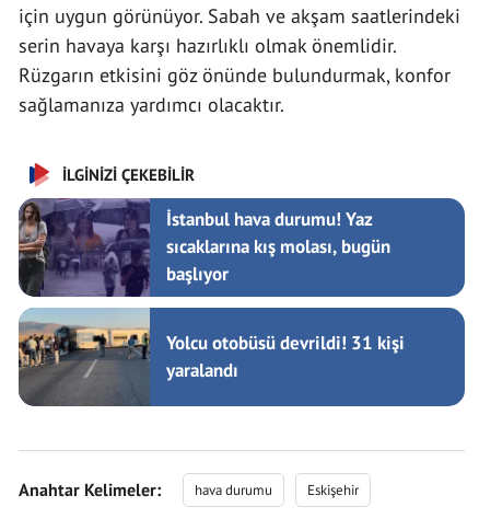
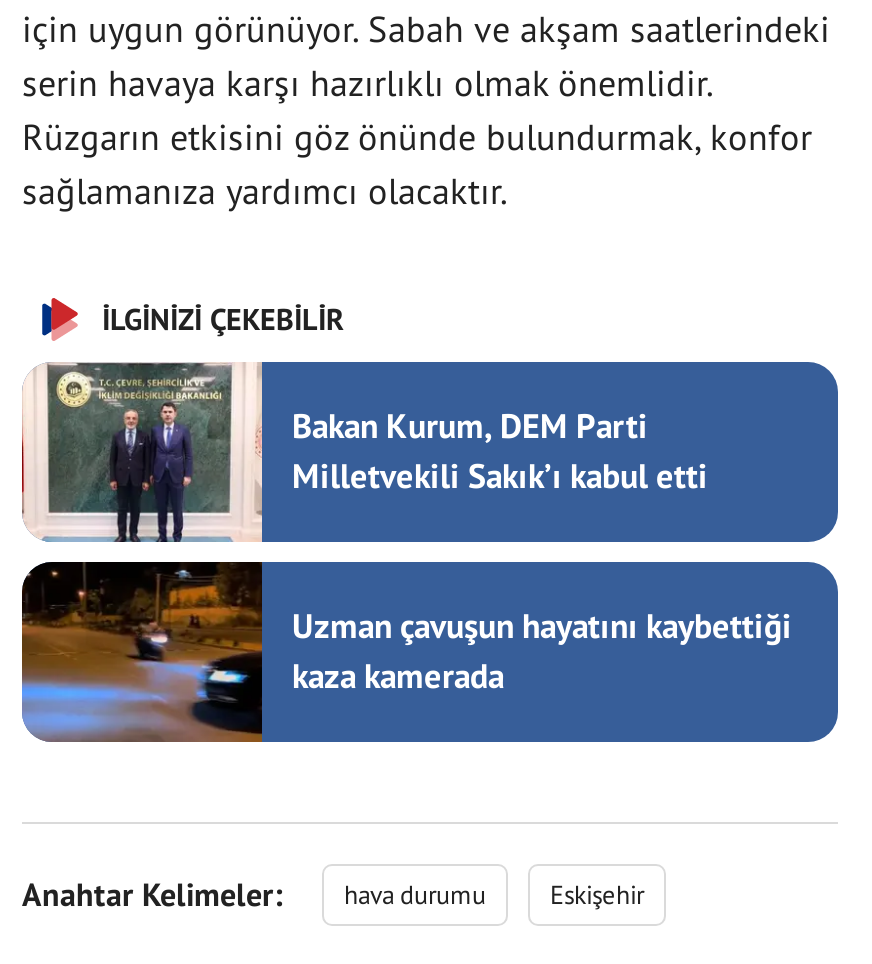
- [image]
- İstanbul hava durumu! Yaz
- sıcaklarına kış molası, bugün
- başlıyor
+ [image]
+ Bakan Kurum, DEM Parti
+ Milletvekili Sakık’ı kabul etti

- [image]
- Yolcu otobüsü devrildi! 31 kişi
- yaralandı
+ [image]
+ Uzman çavuşun hayatını kaybettiği
+ kaza kamerada
